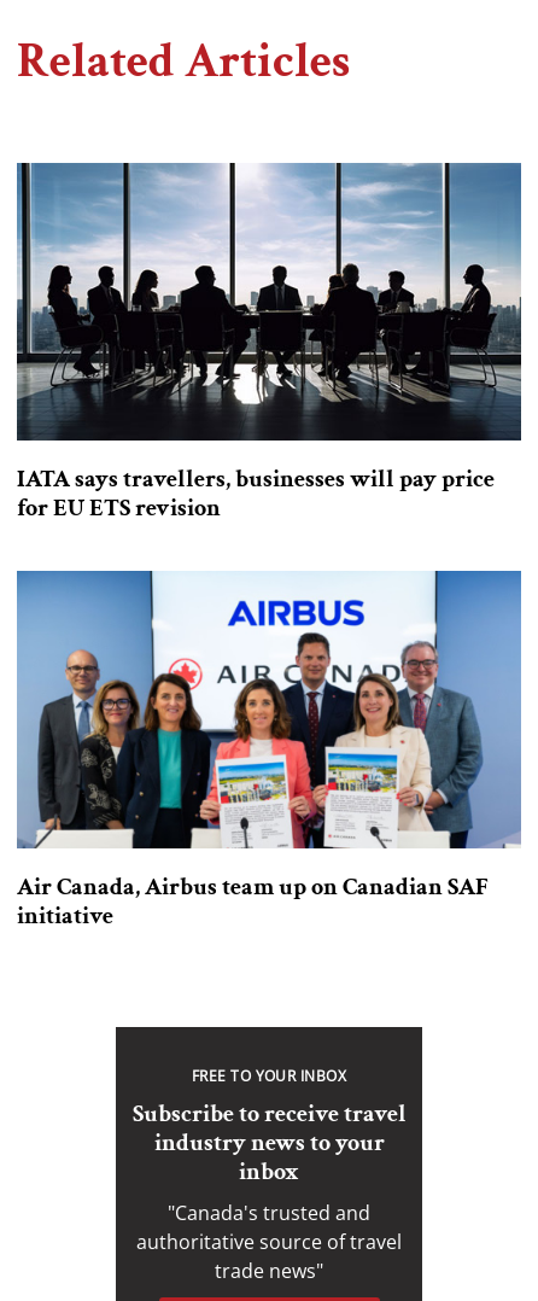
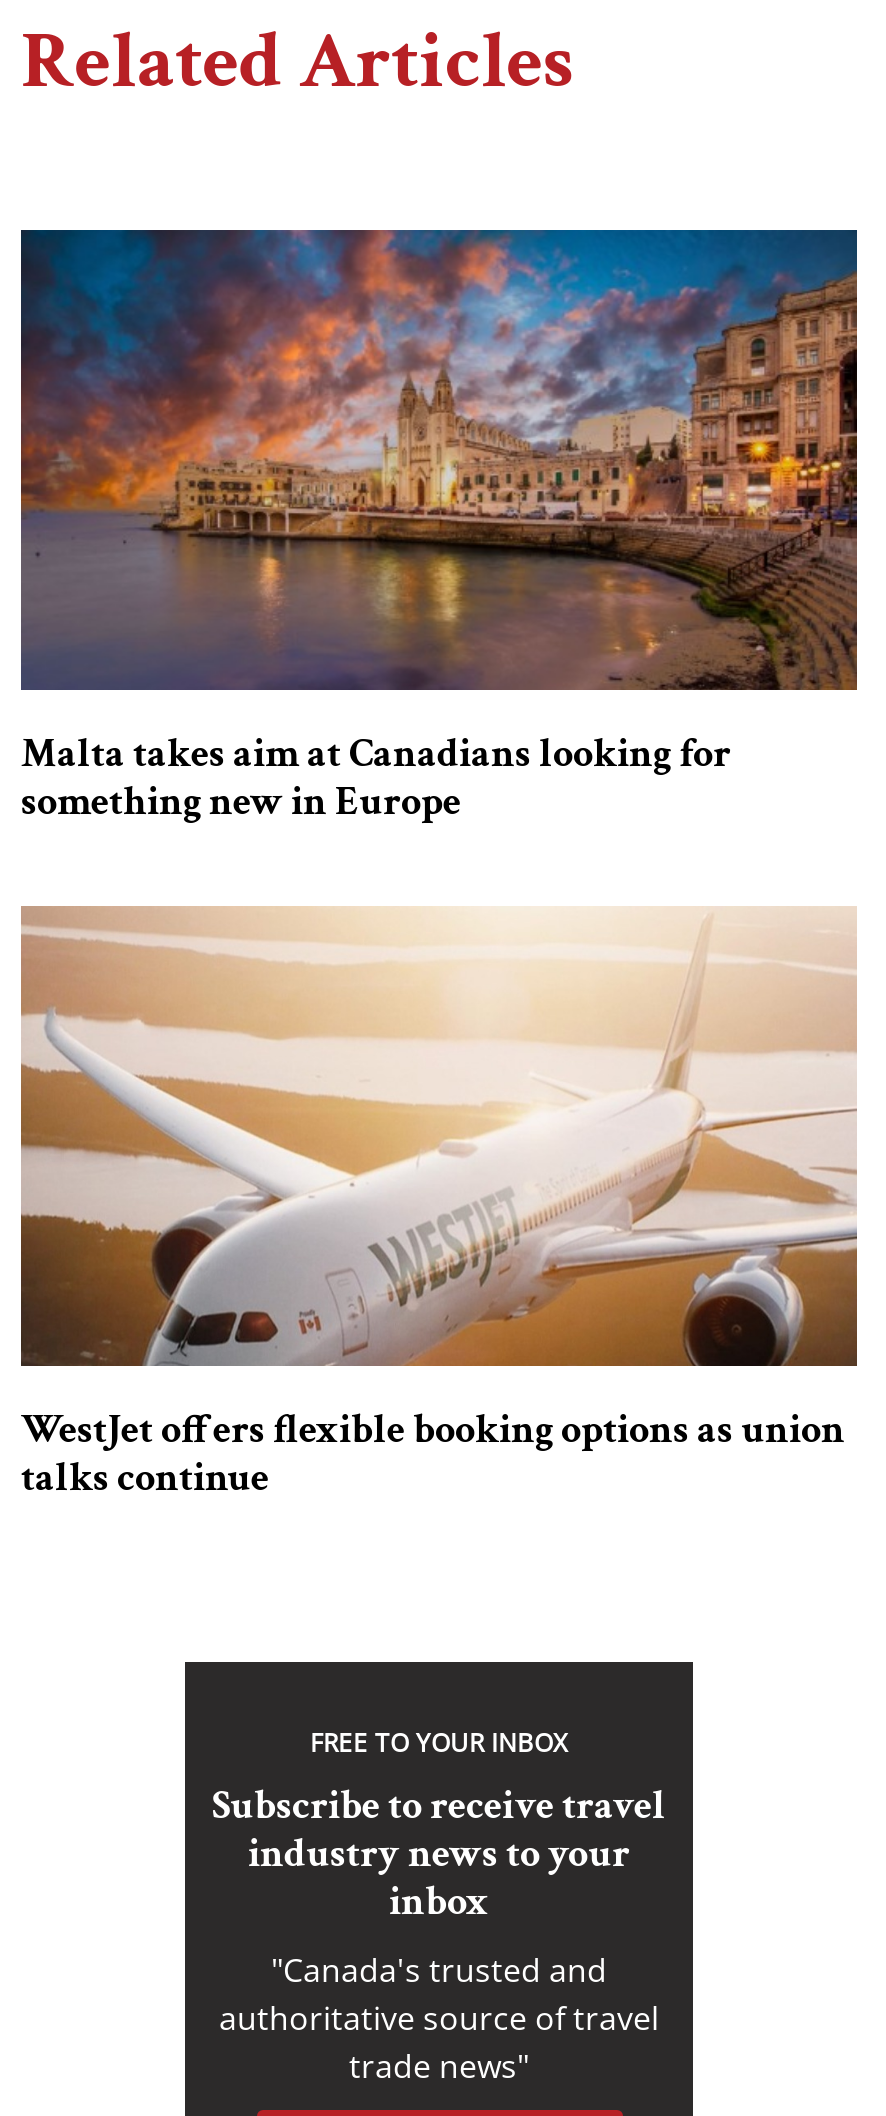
- [image]
- IATA says travellers, businesses will pay price
- for EU ETS revision
+ [image]
+ Malta takes aim at Canadians looking for
+ something new in Europe

- [image]
- Air Canada, Airbus team up on Canadian SAF
- initiative
+ [image]
+ WestJet offers flexible booking options as union
+ talks continue
